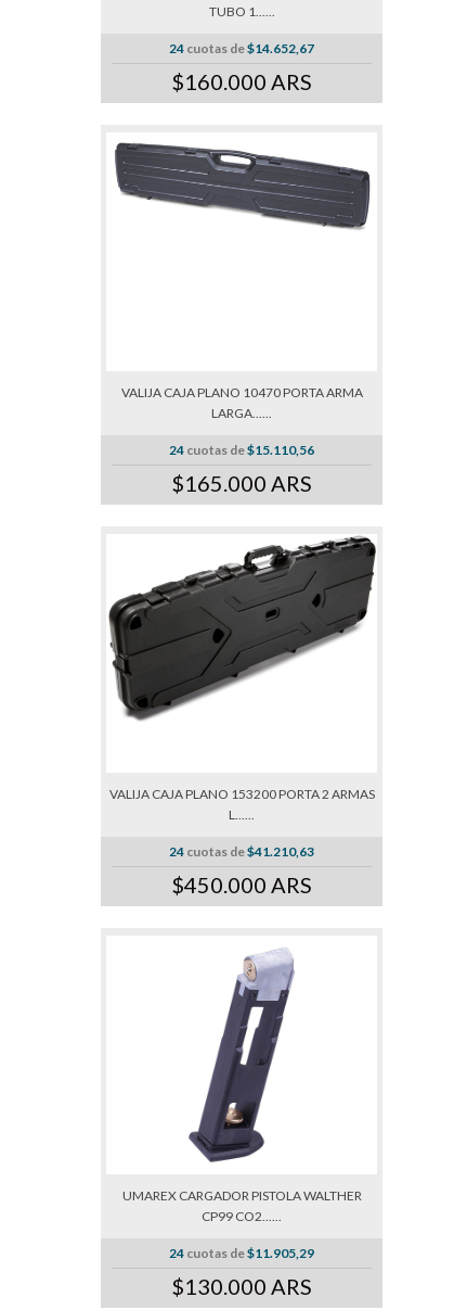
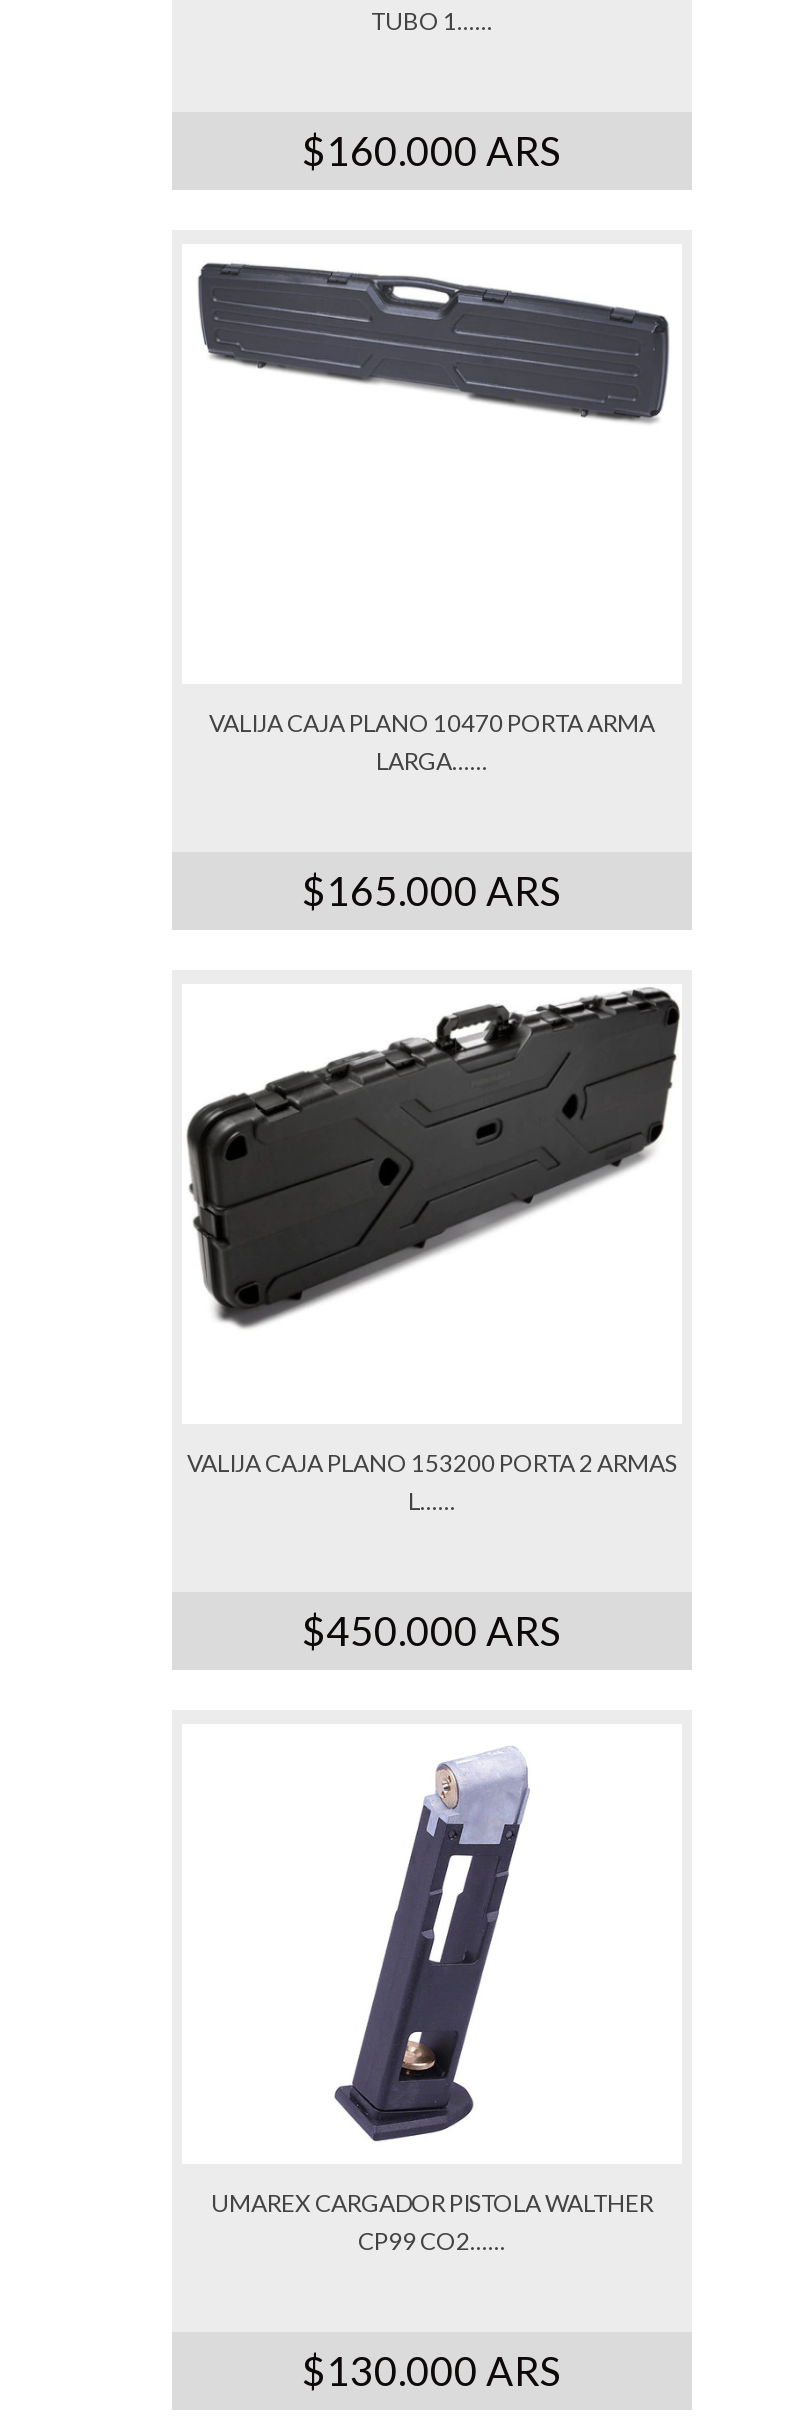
- 24 cuotas de $14.652,67

- 24 cuotas de $15.110,56

- 24 cuotas de $41.210,63

- 24 cuotas de $11.905,29
